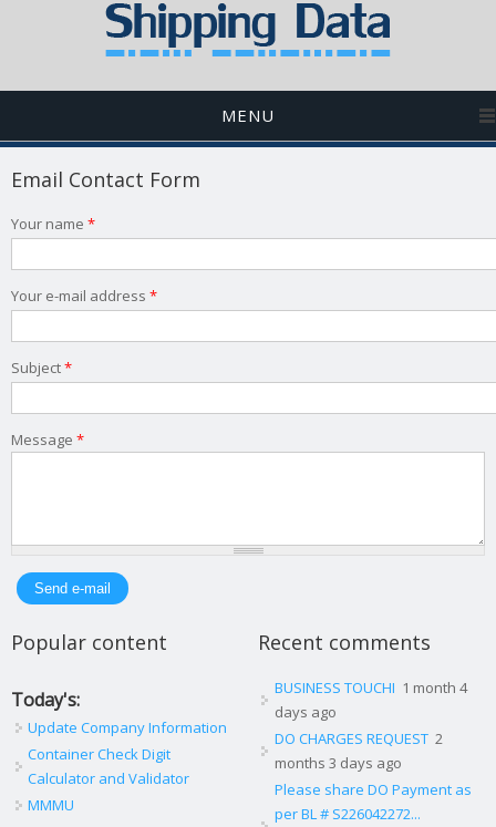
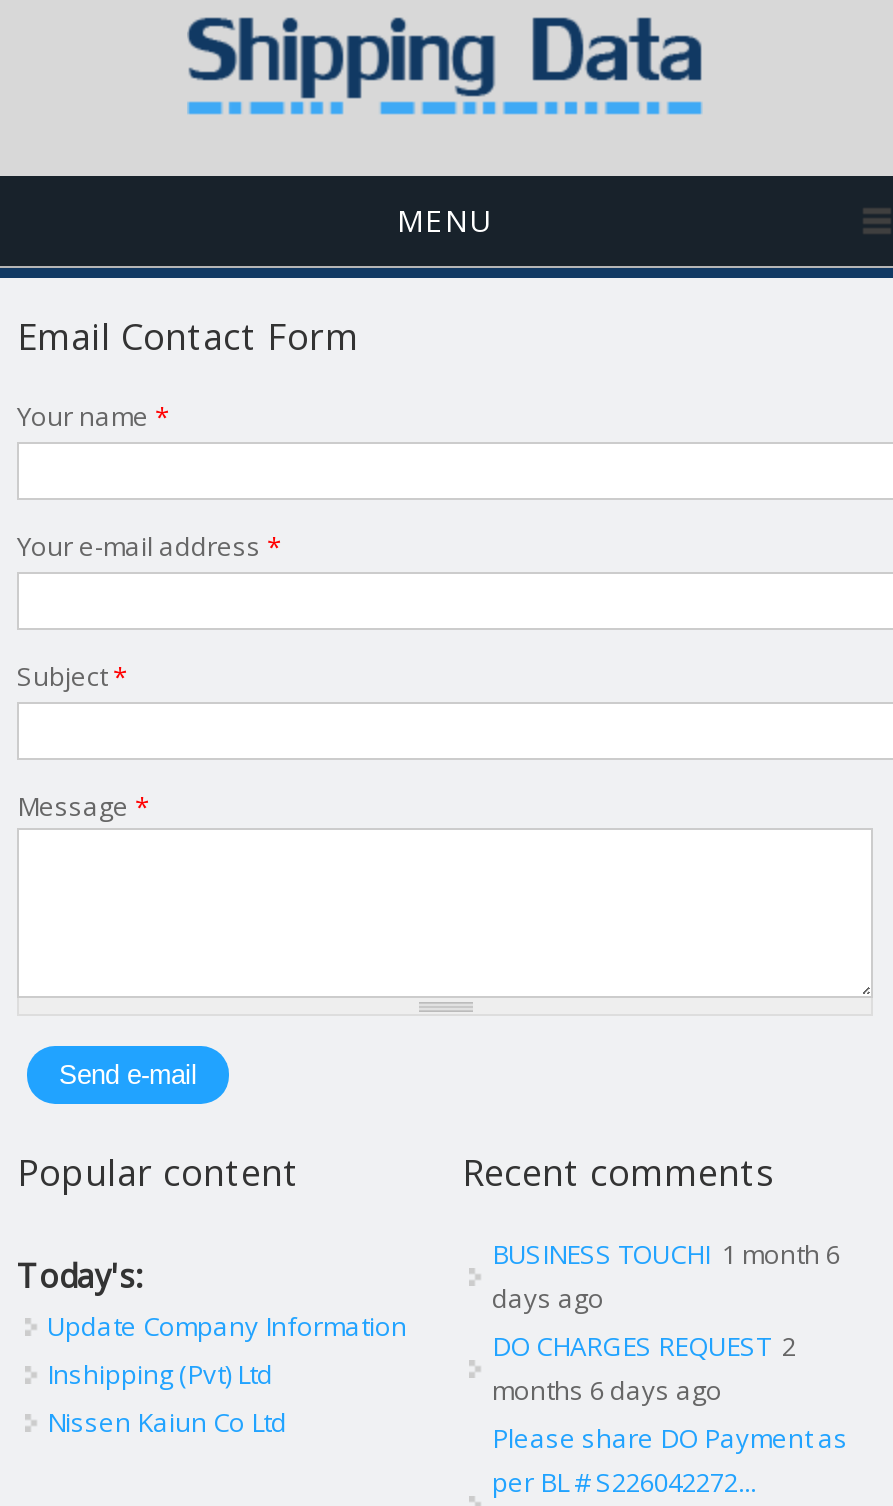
- BUSINESS TOUCHI 1 month 4
+ BUSINESS TOUCHI 1 month 6

- Container Check Digit
- Calculator and Validator
- MMMU
+ Inshipping (Pvt) Ltd
+ Nissen Kaiun Co Ltd

- months 3 days ago
+ months 6 days ago
